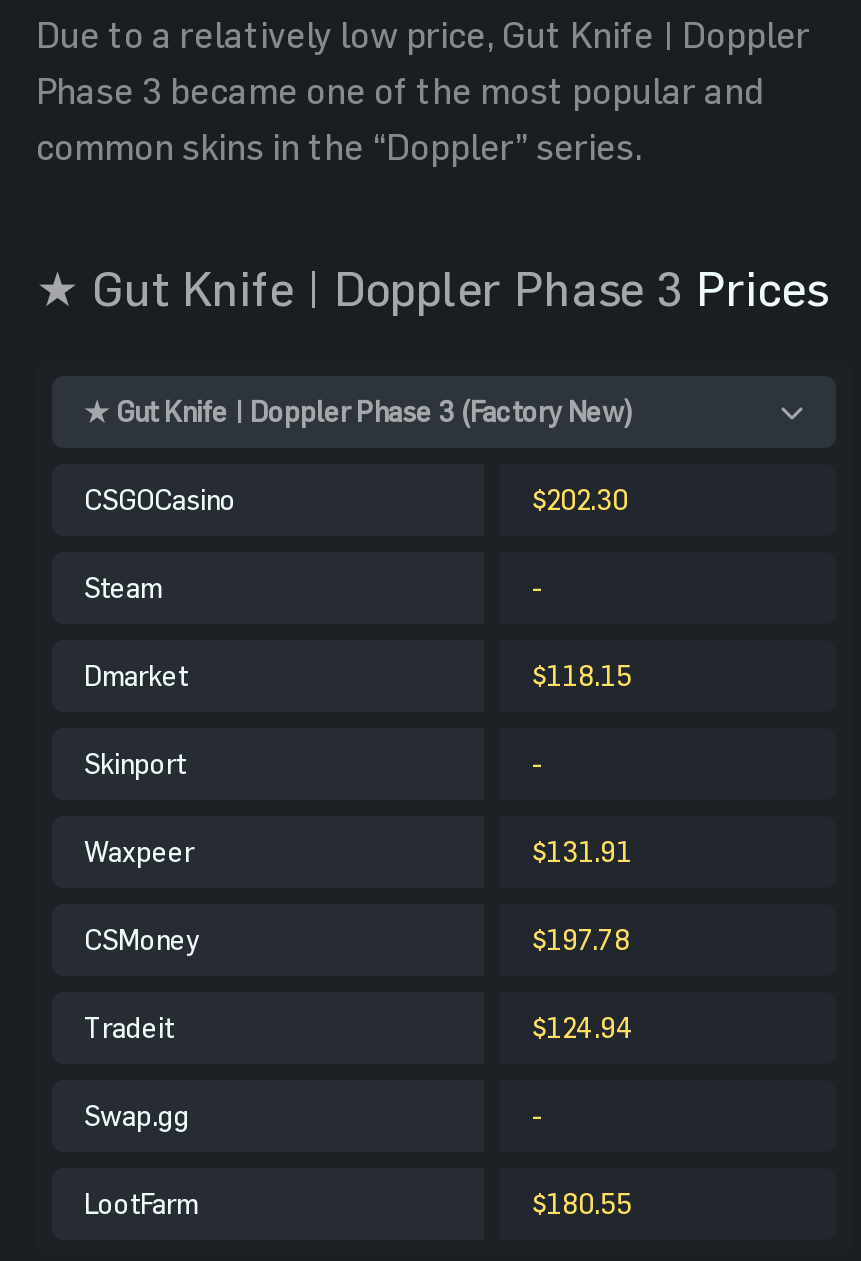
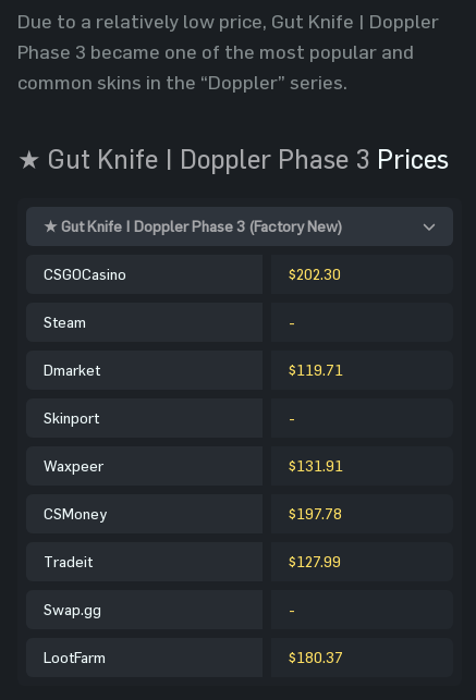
- $118.15
+ $119.71

- $124.94
+ $127.99

- $180.55
+ $180.37
